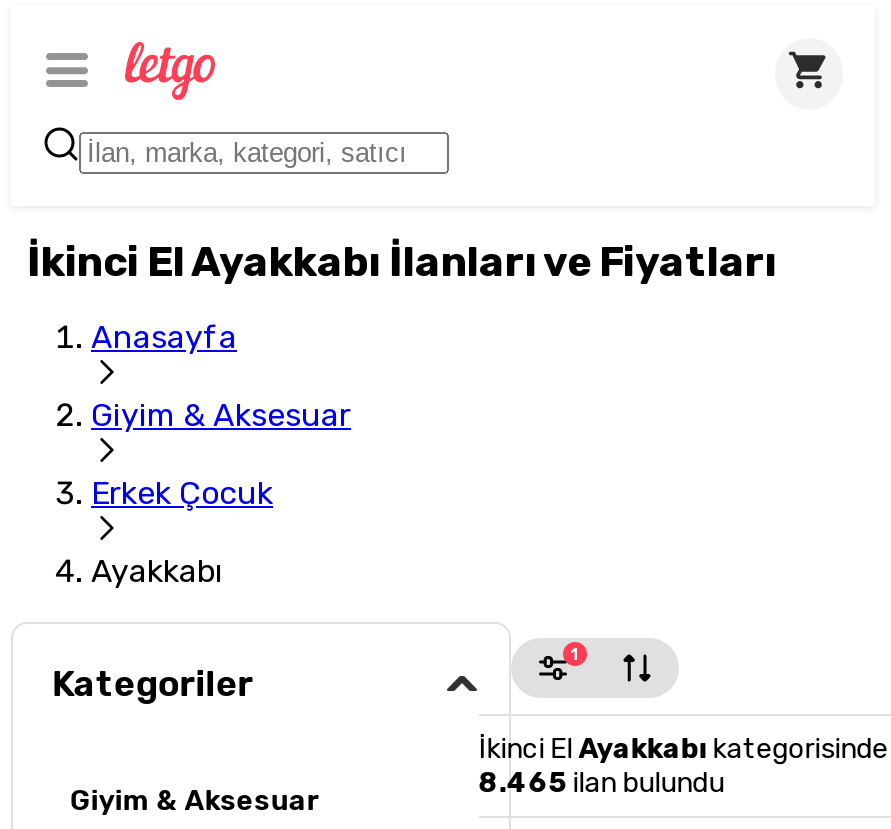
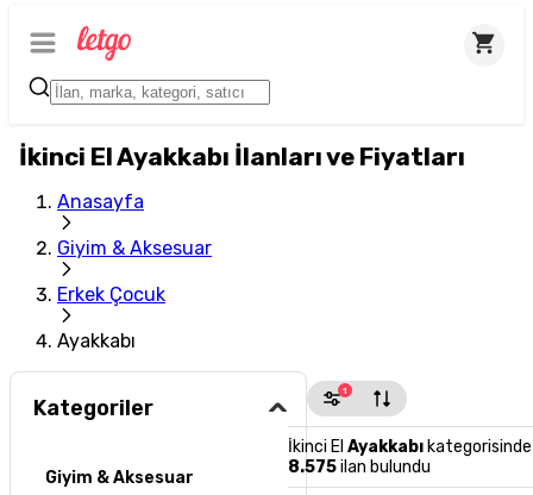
- 8.465 ilan bulundu
+ 8.575 ilan bulundu
